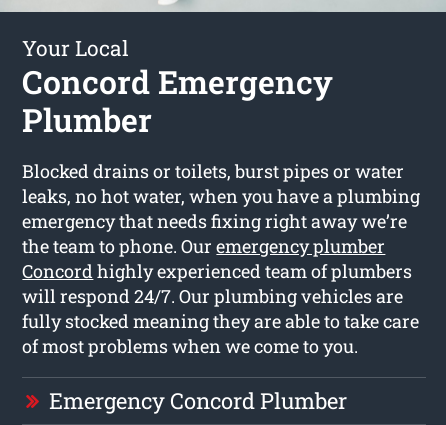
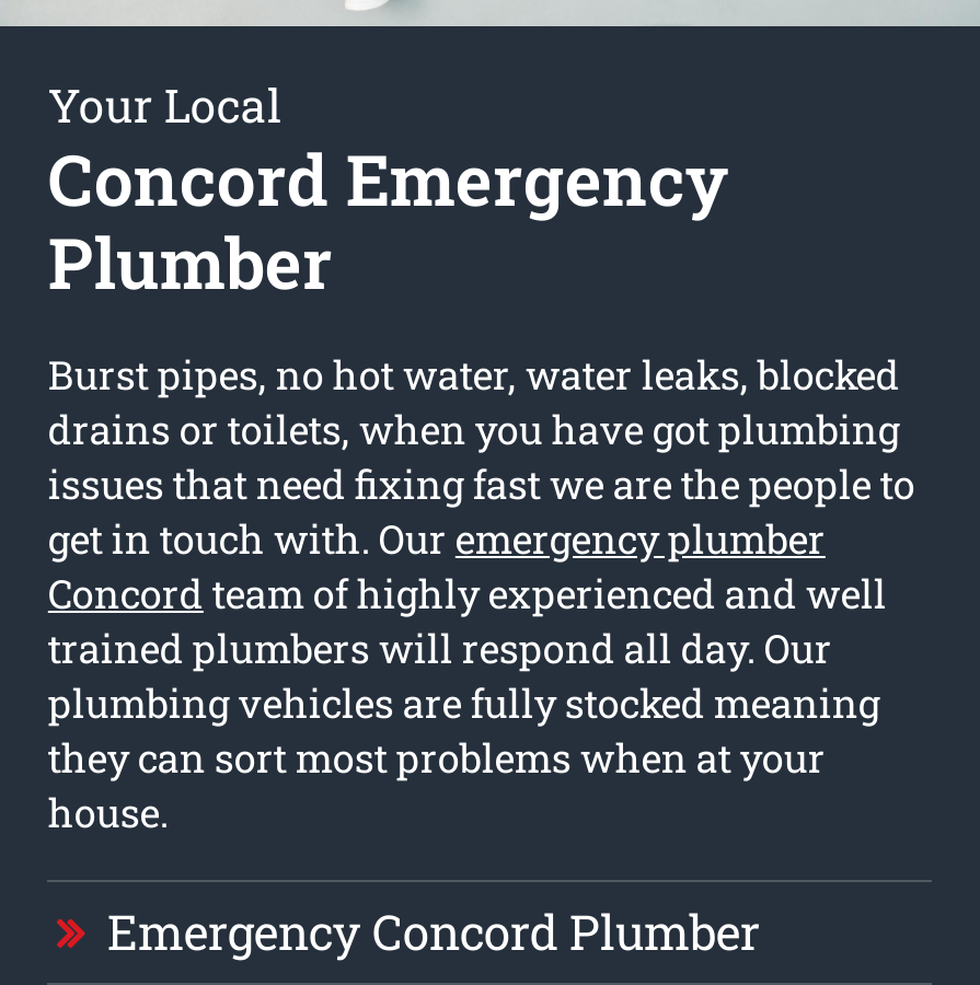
- Blocked drains or toilets, burst pipes or water
- leaks, no hot water, when you have a plumbing
- emergency that needs fixing right away we’re
- the team to phone. Our emergency plumber
- Concord highly experienced team of plumbers
- will respond 24/7. Our plumbing vehicles are
- fully stocked meaning they are able to take care
- of most problems when we come to you.
+ Burst pipes, no hot water, water leaks, blocked
+ drains or toilets, when you have got plumbing
+ issues that need fixing fast we are the people to
+ get in touch with. Our emergency plumber
+ Concord team of highly experienced and well
+ trained plumbers will respond all day. Our
+ plumbing vehicles are fully stocked meaning
+ they can sort most problems when at your
+ house.
